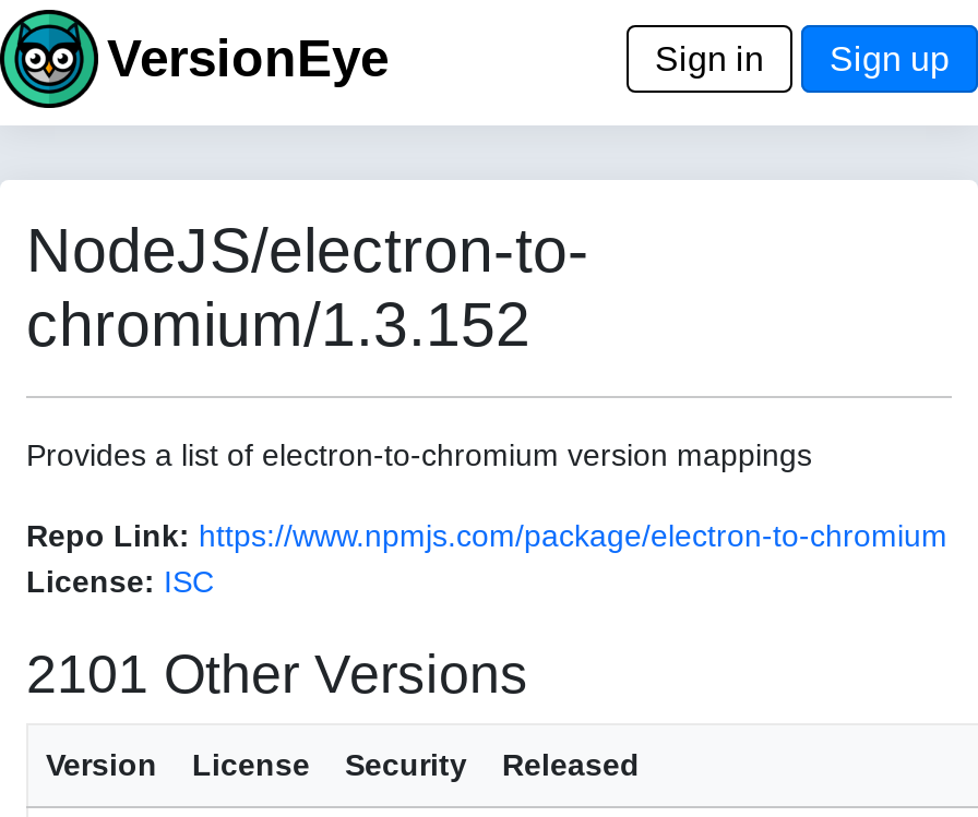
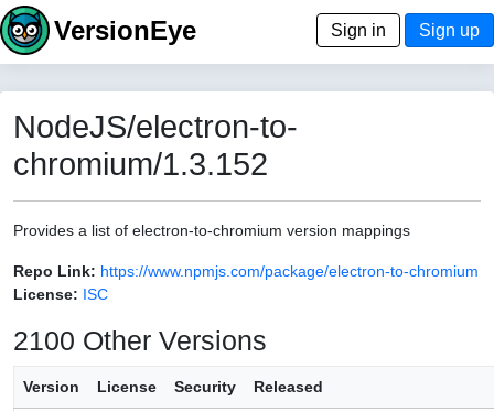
- 2101 Other Versions
+ 2100 Other Versions
